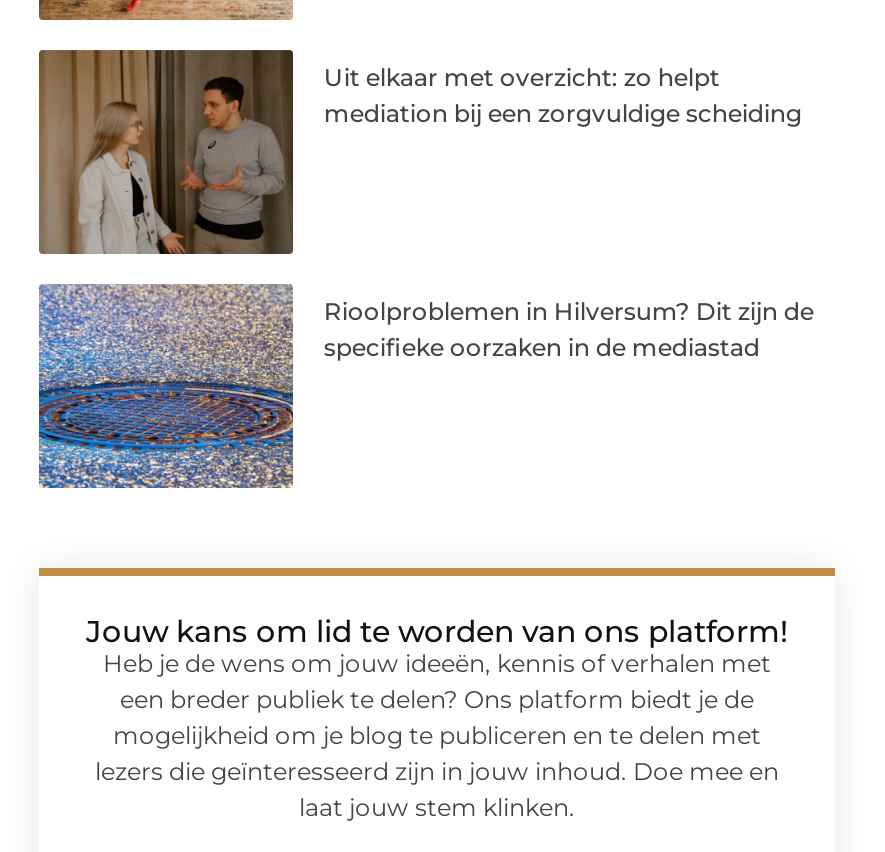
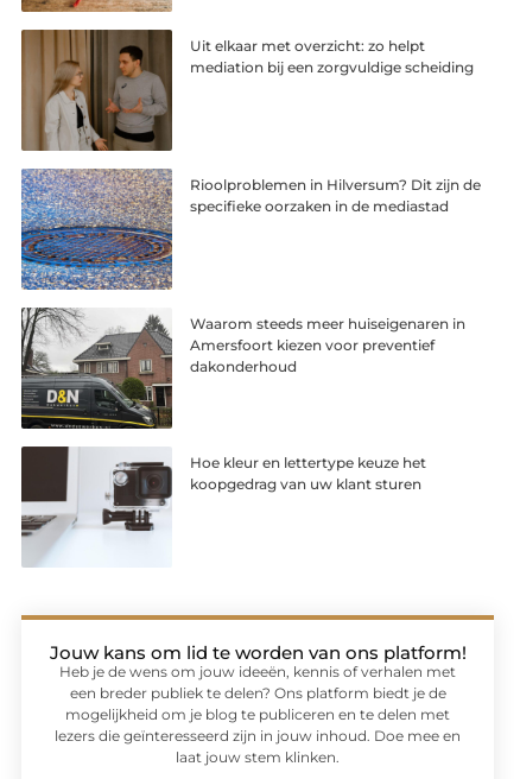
+ [image]
+ Waarom steeds meer huiseigenaren in
+ Amersfoort kiezen voor preventief
+ dakonderhoud

+ [image]
+ Hoe kleur en lettertype keuze het
+ koopgedrag van uw klant sturen
